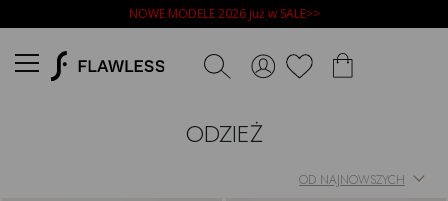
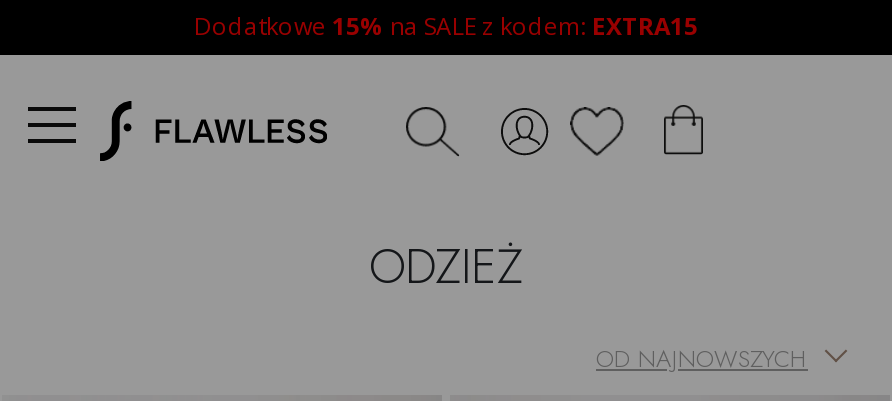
- NOWE MODELE 2026 już w SALE>>
+ Dodatkowe 15% na SALE z kodem: EXTRA15
